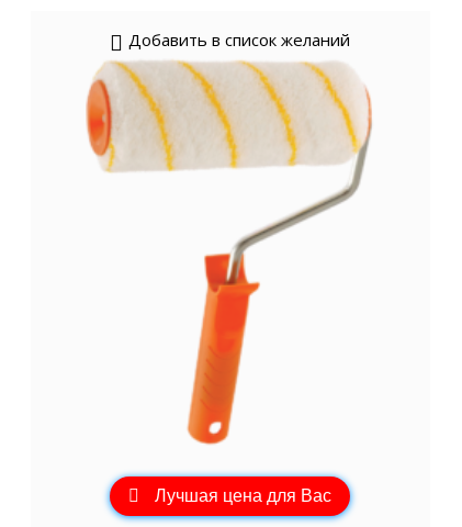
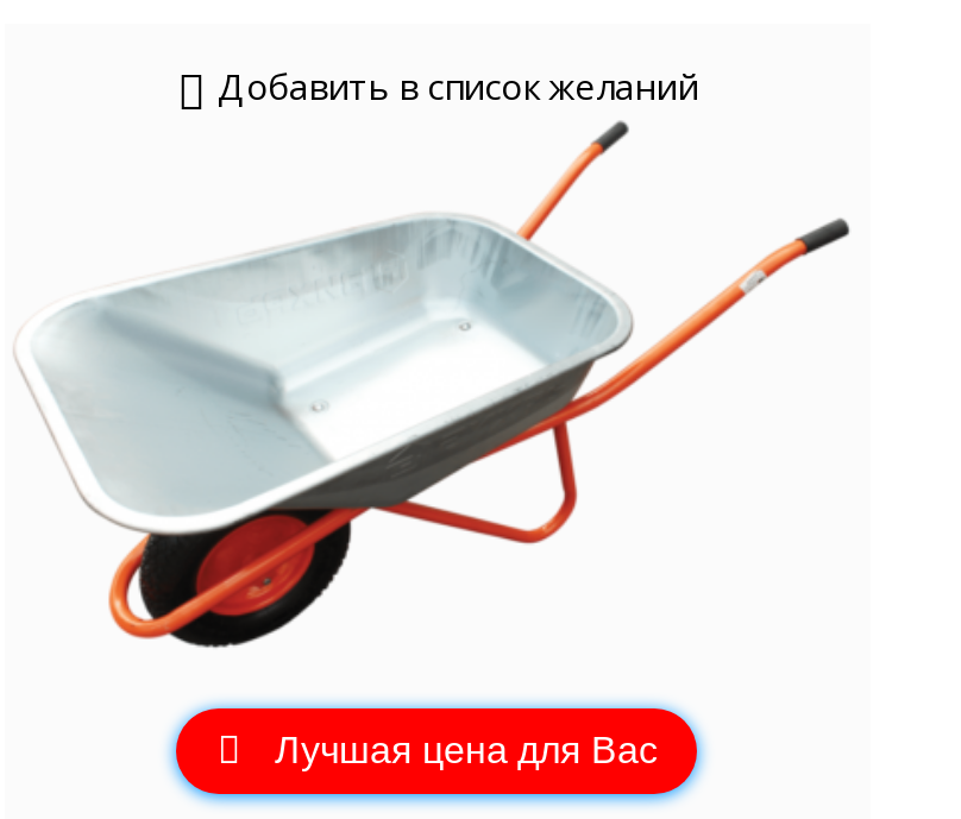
- [image]
+ [image]
